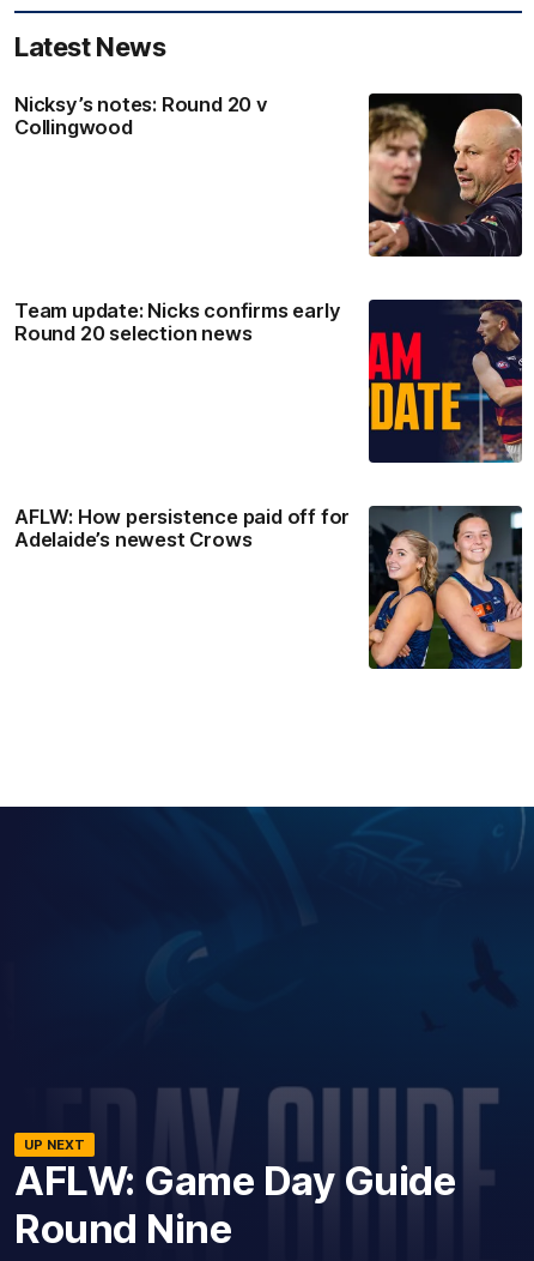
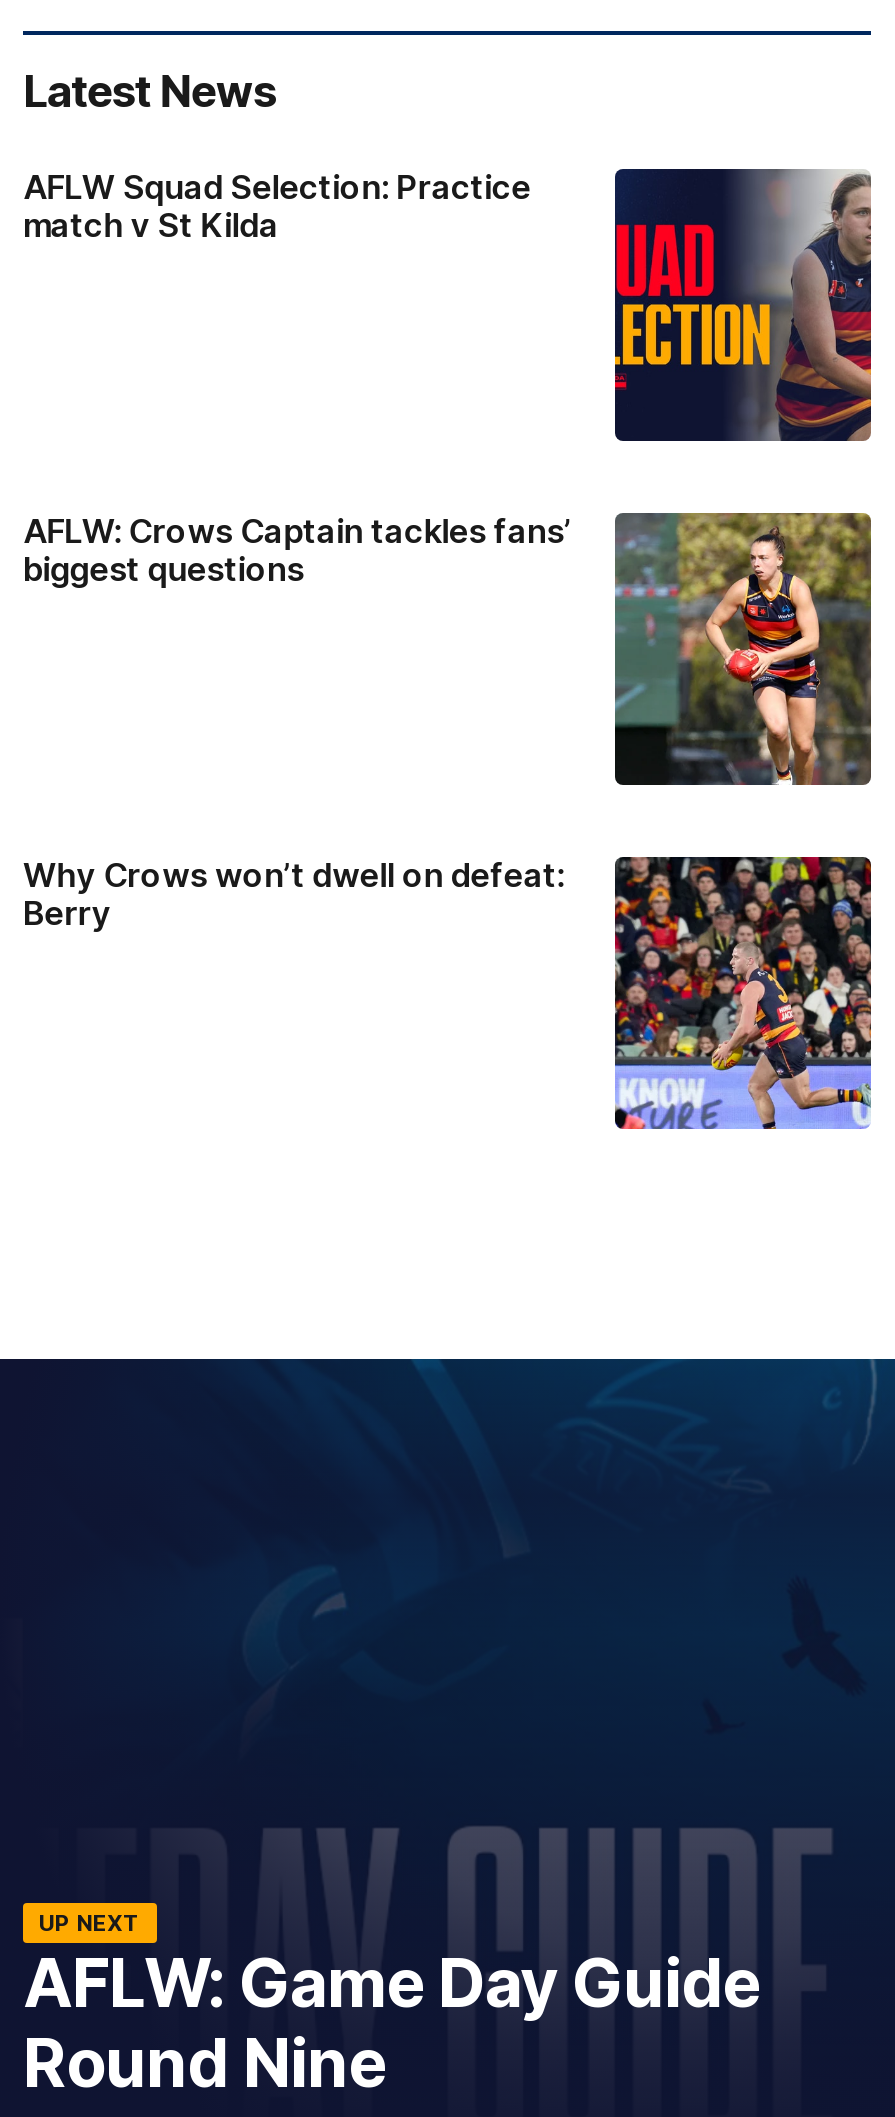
- Nicksy’s notes: Round 20 v
- Collingwood
+ AFLW Squad Selection: Practice
+ match v St Kilda

- [image]
+ [image]

- [image]
- Team update: Nicks confirms early
- Round 20 selection news
+ [image]
+ AFLW: Crows Captain tackles fans’
+ biggest questions

- [image]
- AFLW: How persistence paid off for
- Adelaide’s newest Crows
+ [image]
+ Why Crows won’t dwell on defeat:
+ Berry
